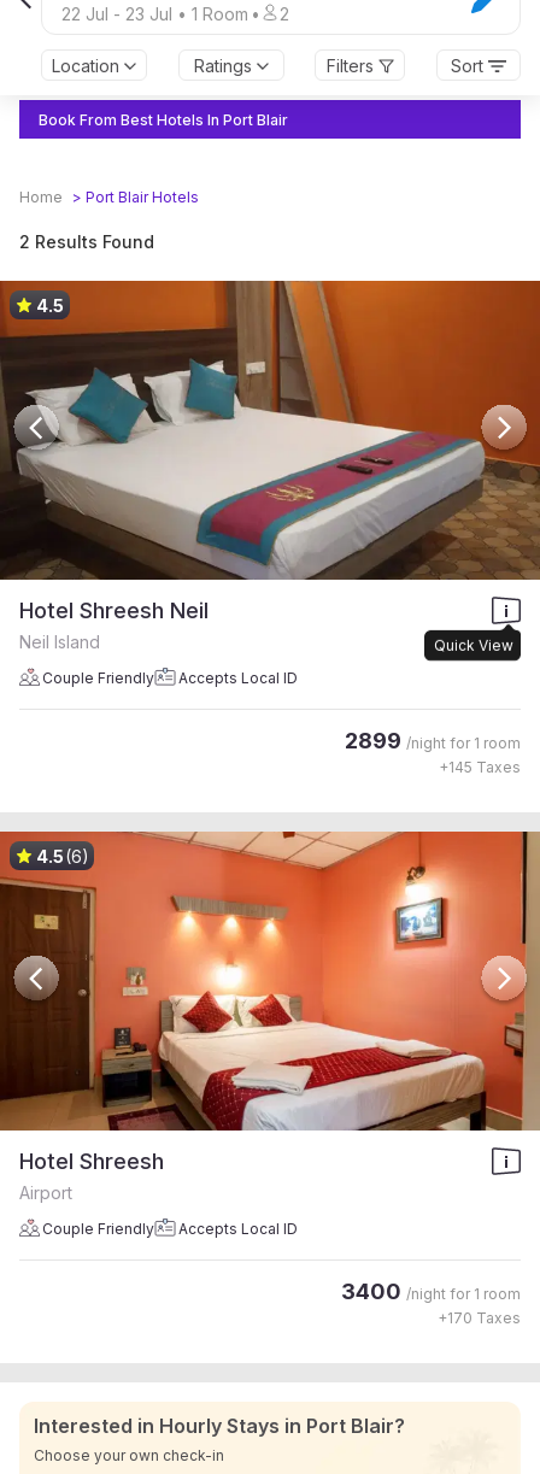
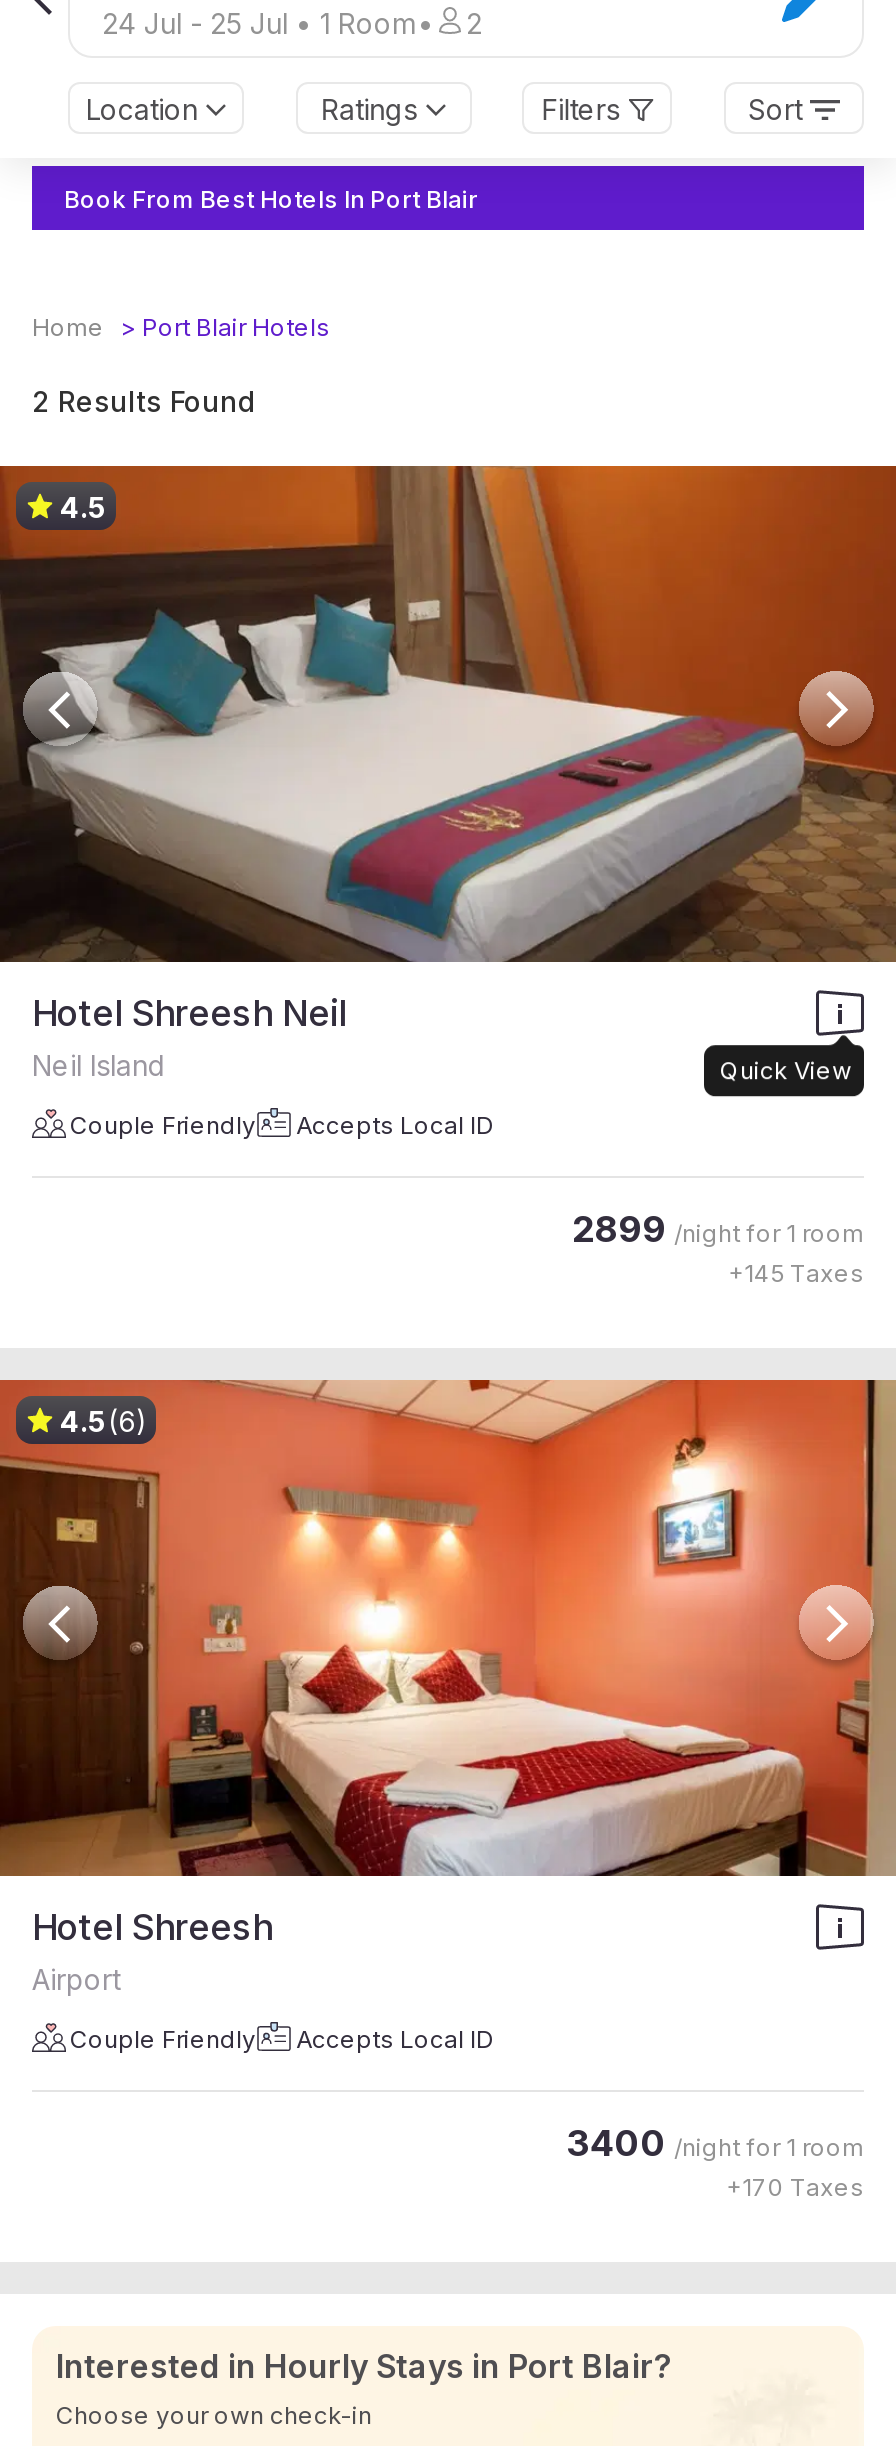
- 22 Jul - 23 Jul • 1 Room • 2
+ 24 Jul - 25 Jul • 1 Room • 2
